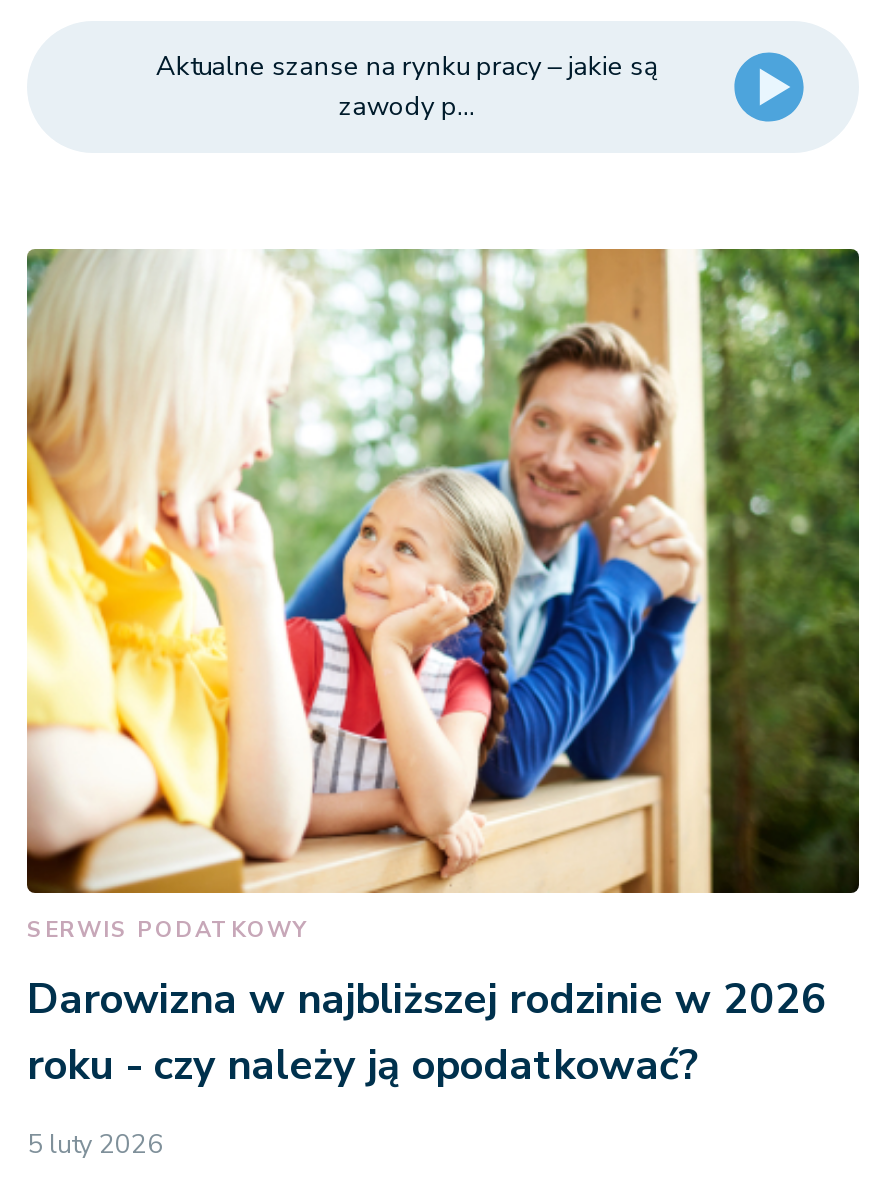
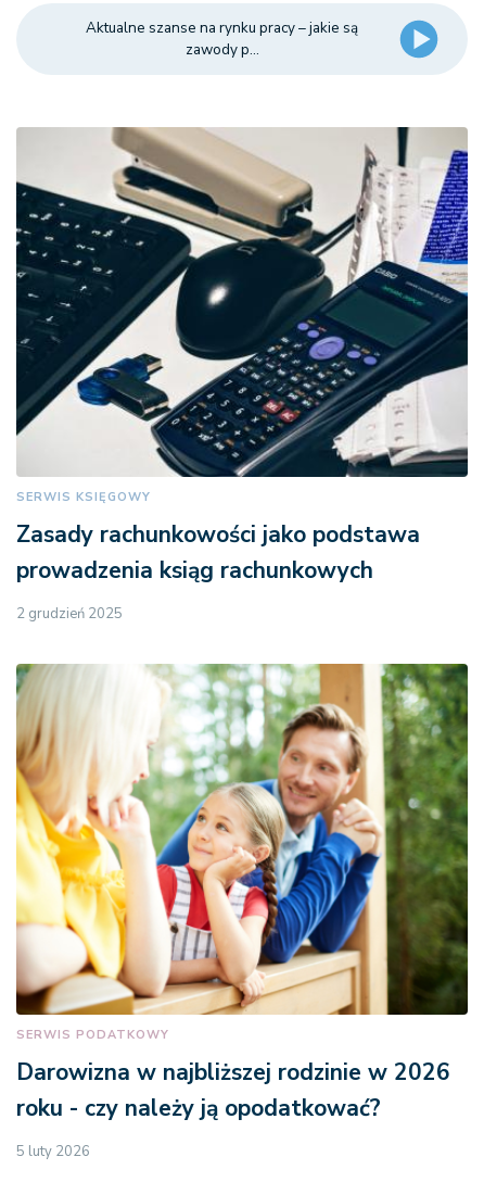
+ [image]
+ SERWIS KSIĘGOWY
+ Zasady rachunkowości jako podstawa
+ prowadzenia ksiąg rachunkowych
+ 2 grudzień 2025
